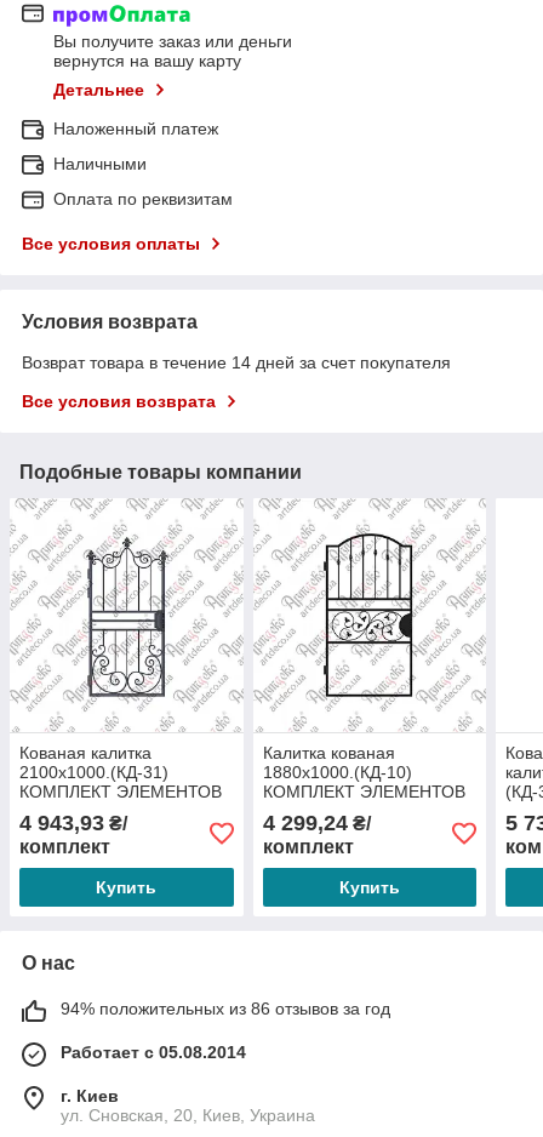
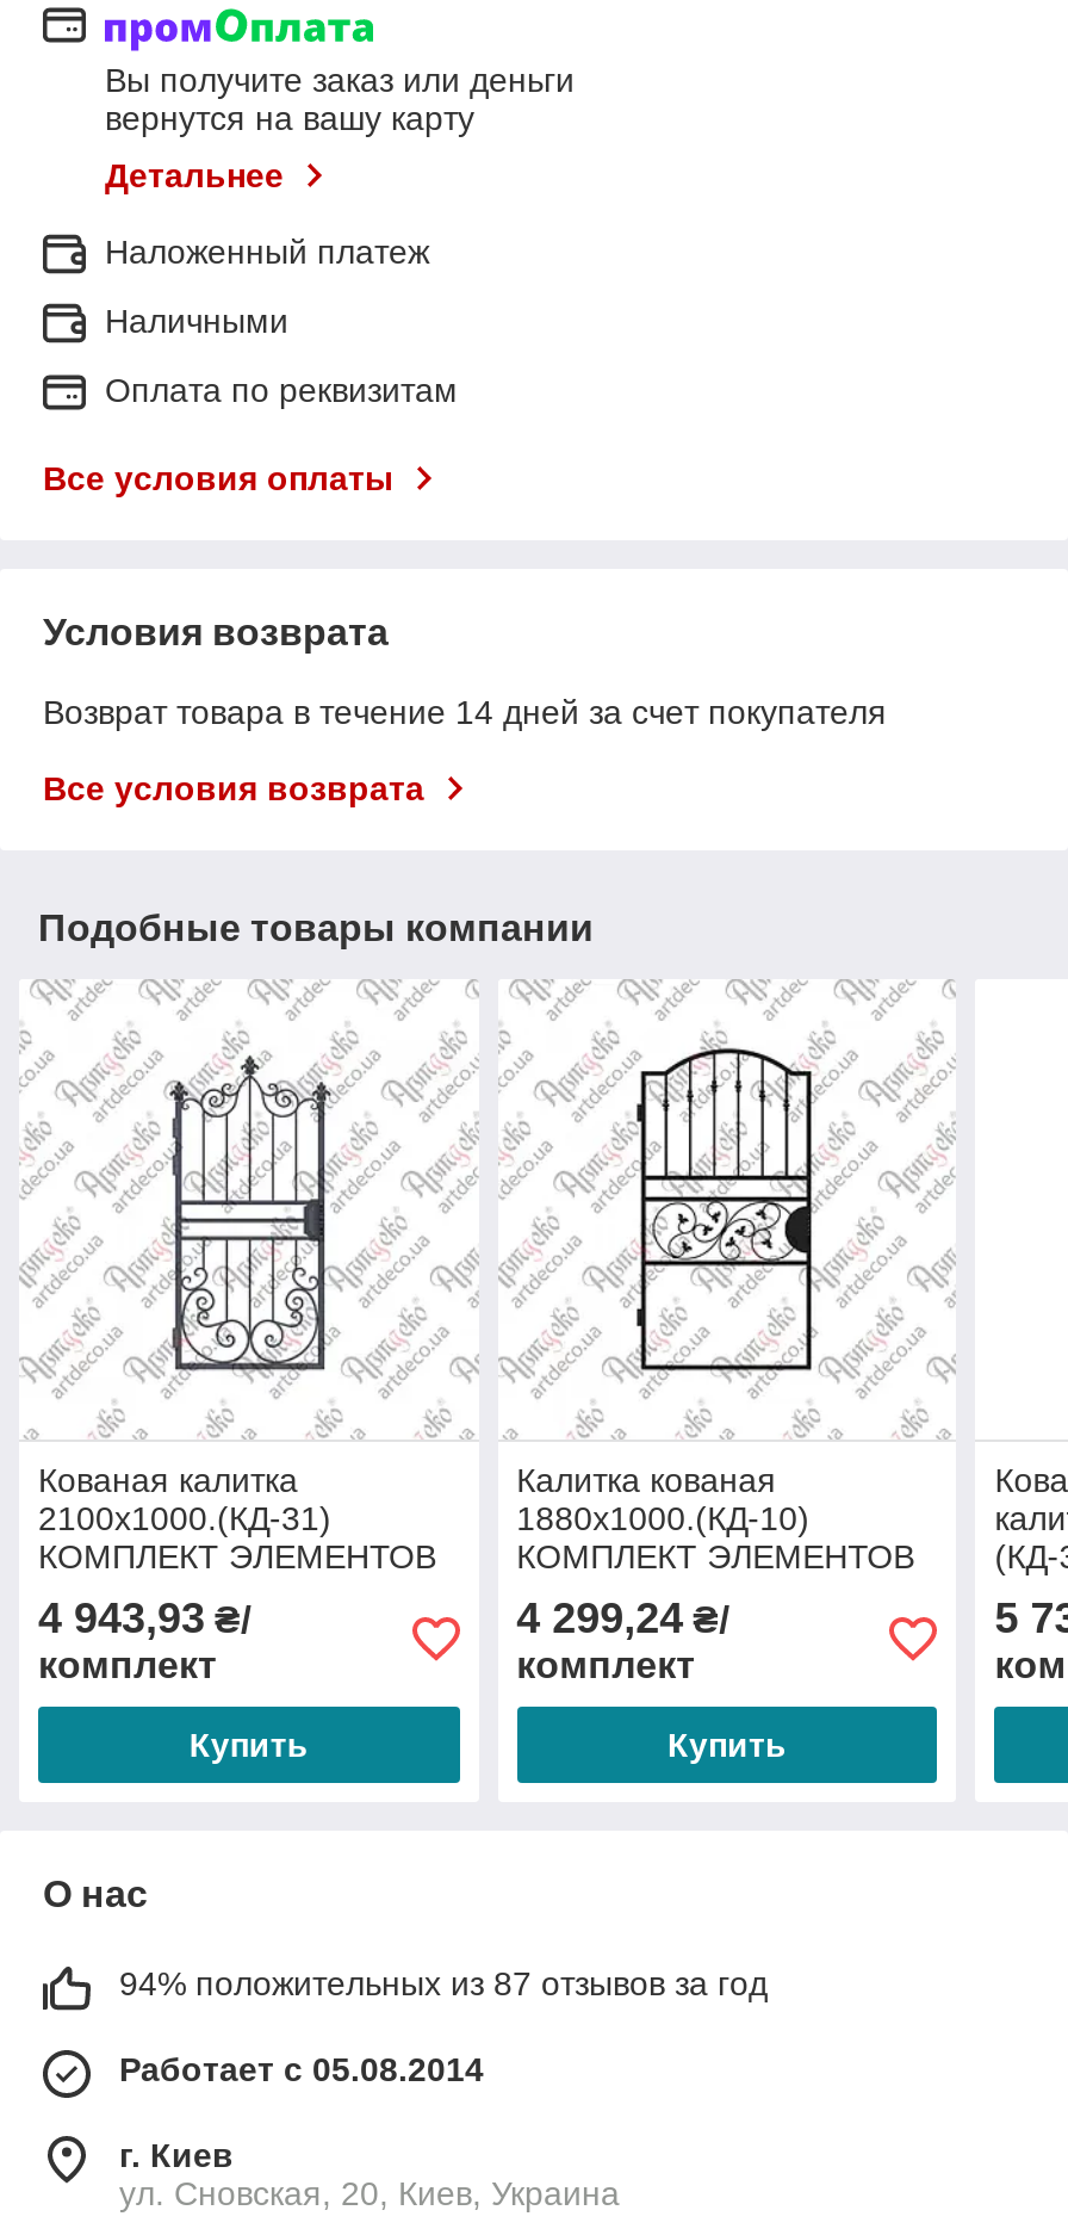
- 94% положительных из 86 отзывов за год
+ 94% положительных из 87 отзывов за год
